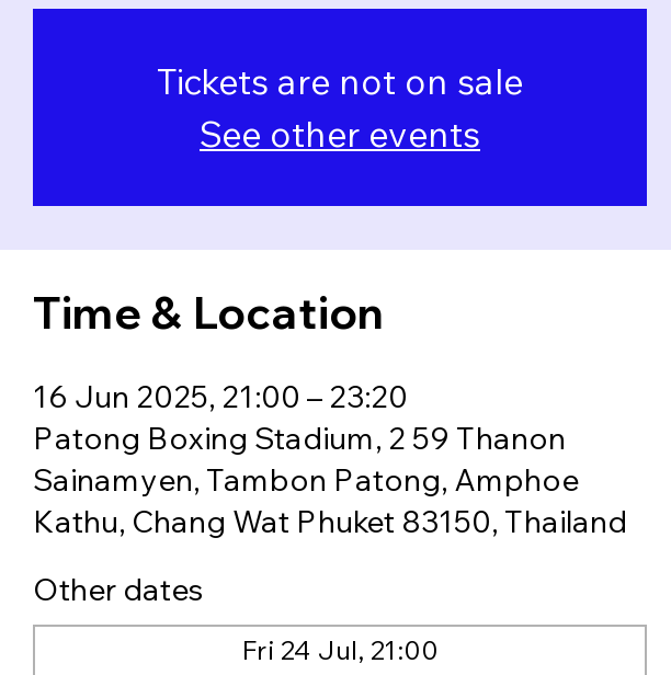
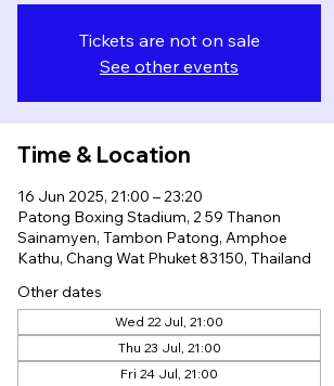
+ Wed 22 Jul, 21:00
+ Thu 23 Jul, 21:00
